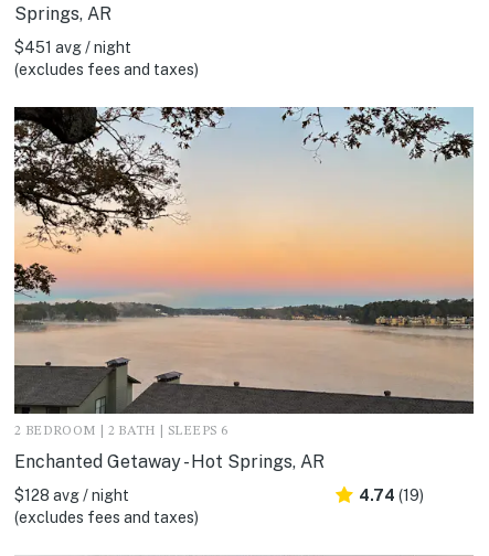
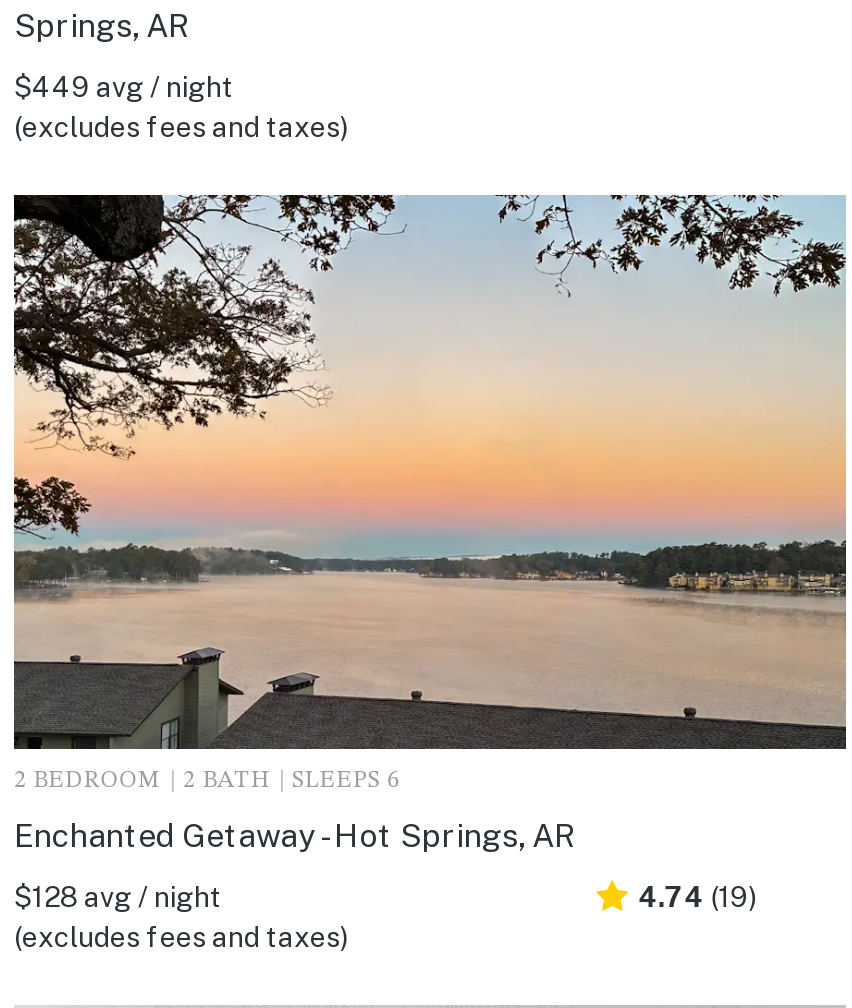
- $451 avg / night
+ $449 avg / night
